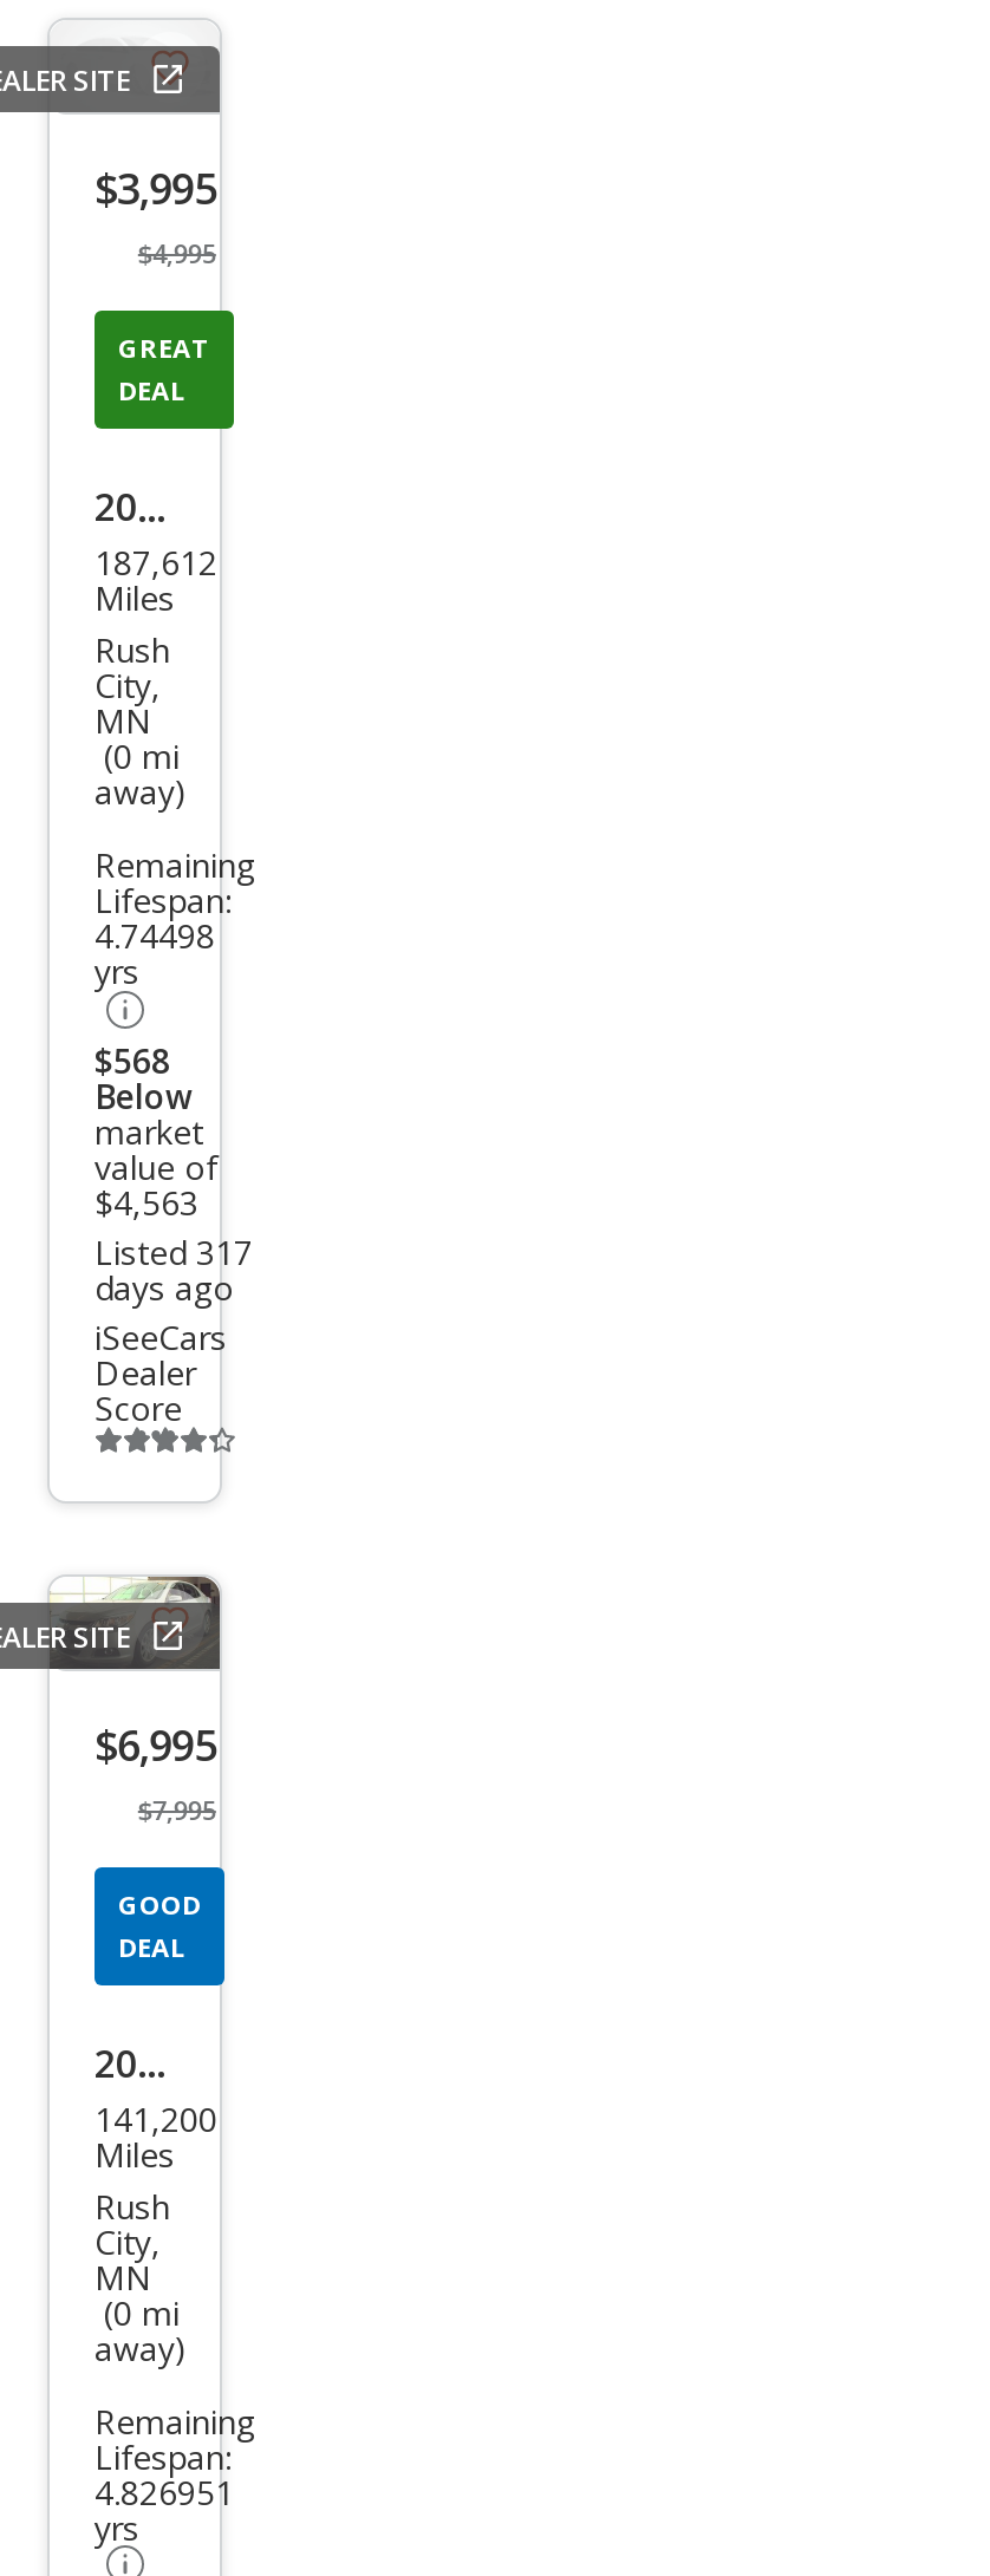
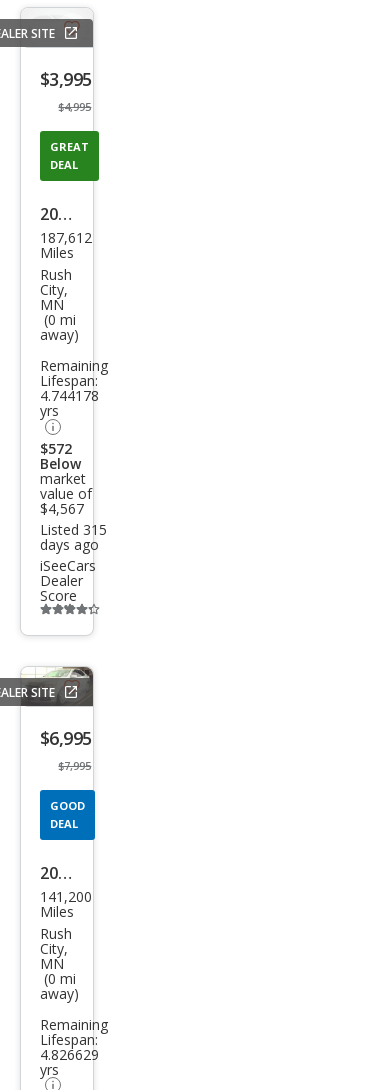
- 4.74498
+ 4.744178

- $568
+ $572

- $4,563
+ $4,567

- Listed 317
+ Listed 315

- 4.826951
+ 4.826629
